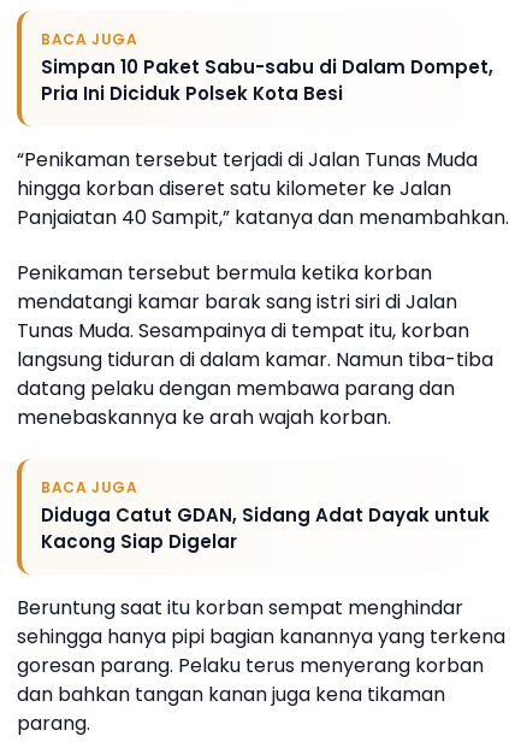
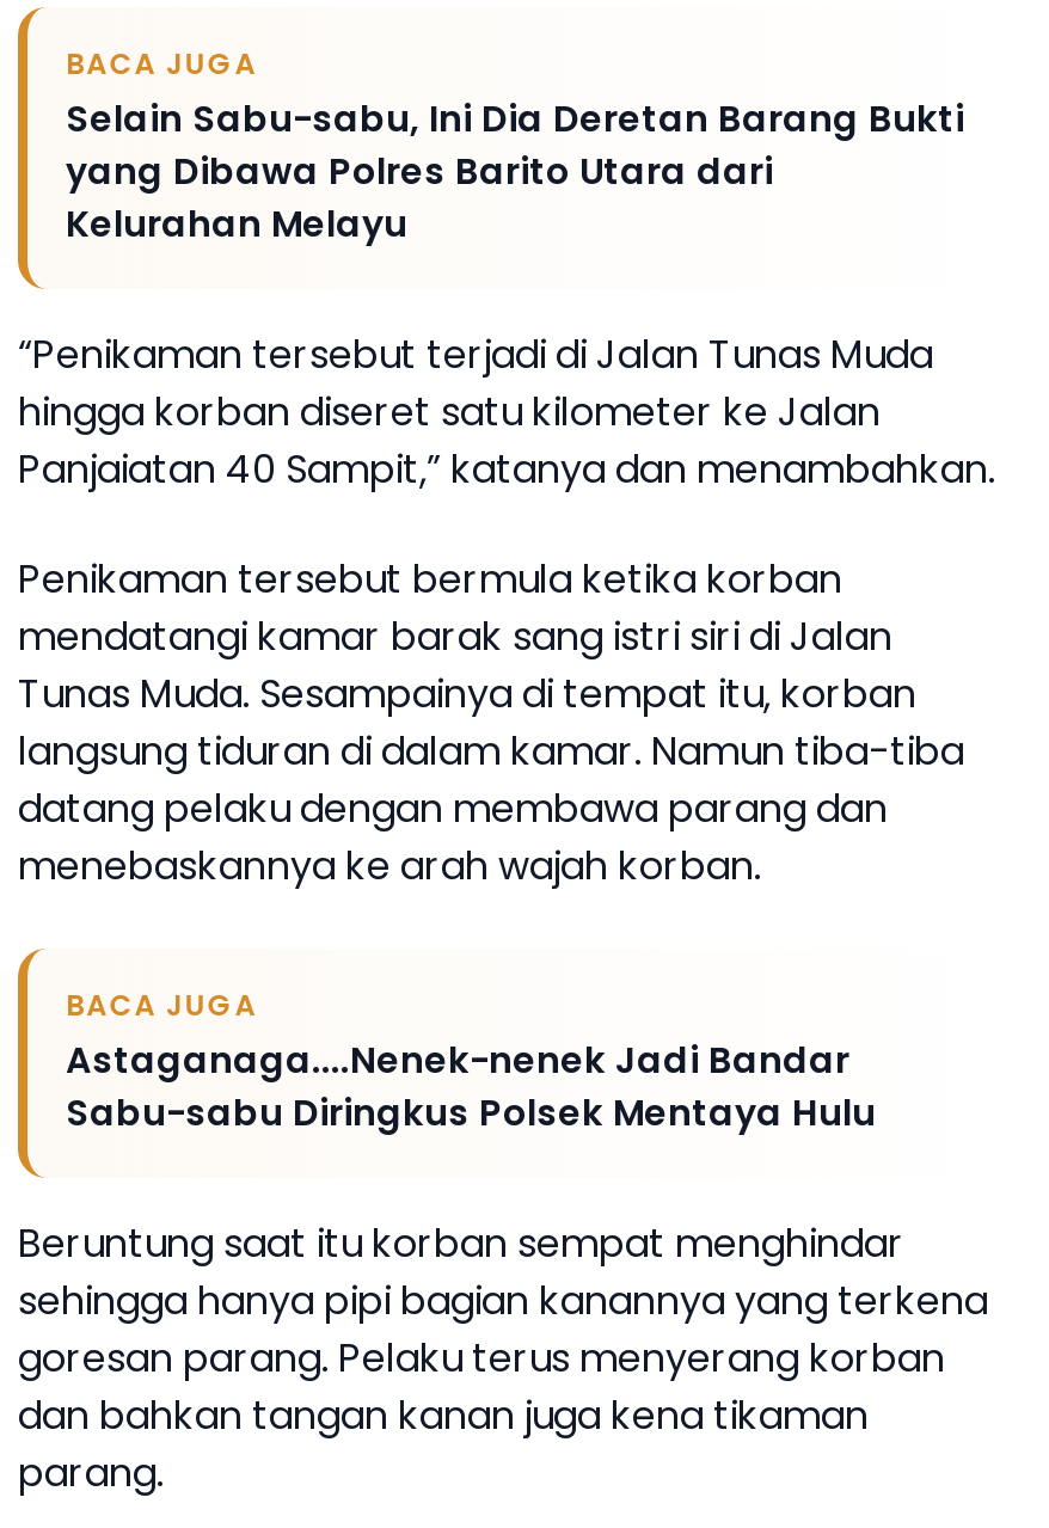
- Simpan 10 Paket Sabu-sabu di Dalam Dompet,
- Pria Ini Diciduk Polsek Kota Besi
+ Selain Sabu-sabu, Ini Dia Deretan Barang Bukti
+ yang Dibawa Polres Barito Utara dari
+ Kelurahan Melayu

- Diduga Catut GDAN, Sidang Adat Dayak untuk
- Kacong Siap Digelar
+ Astaganaga....Nenek-nenek Jadi Bandar
+ Sabu-sabu Diringkus Polsek Mentaya Hulu
